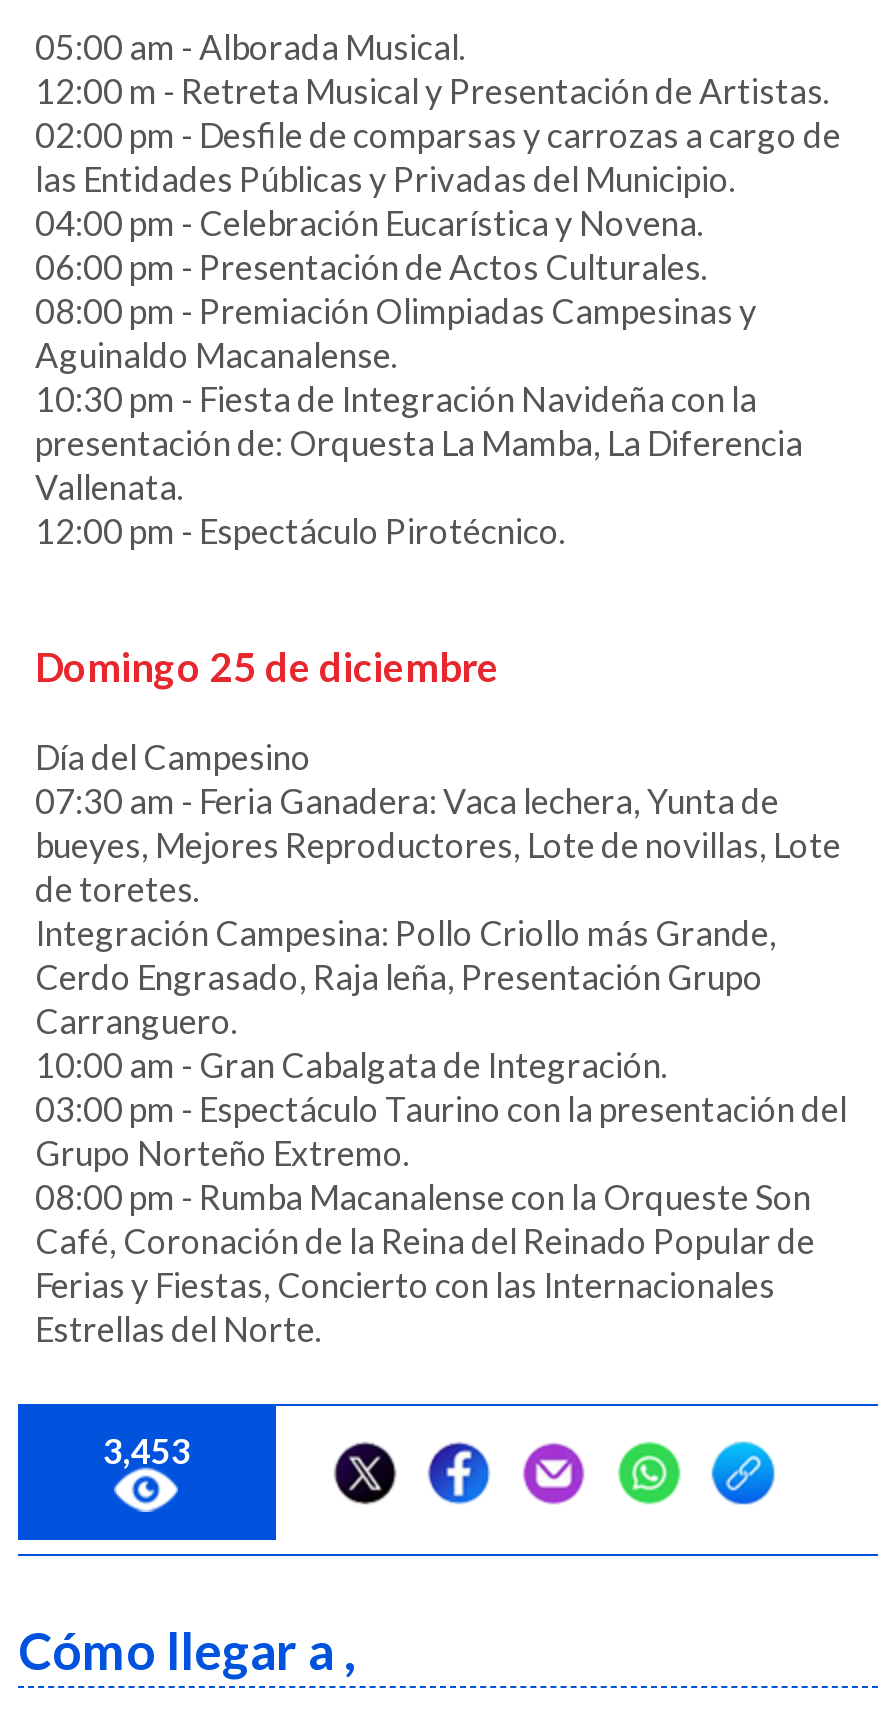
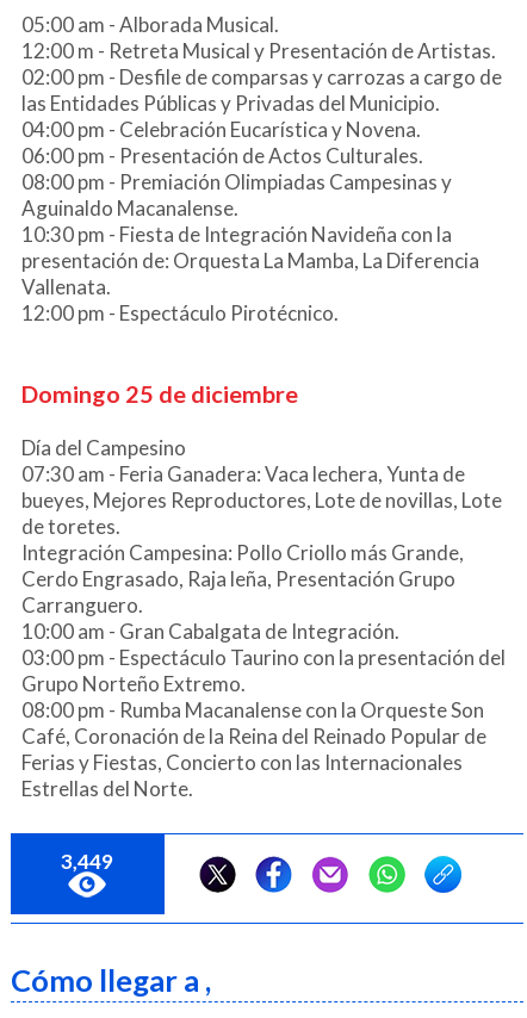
- 3,453
+ 3,449
